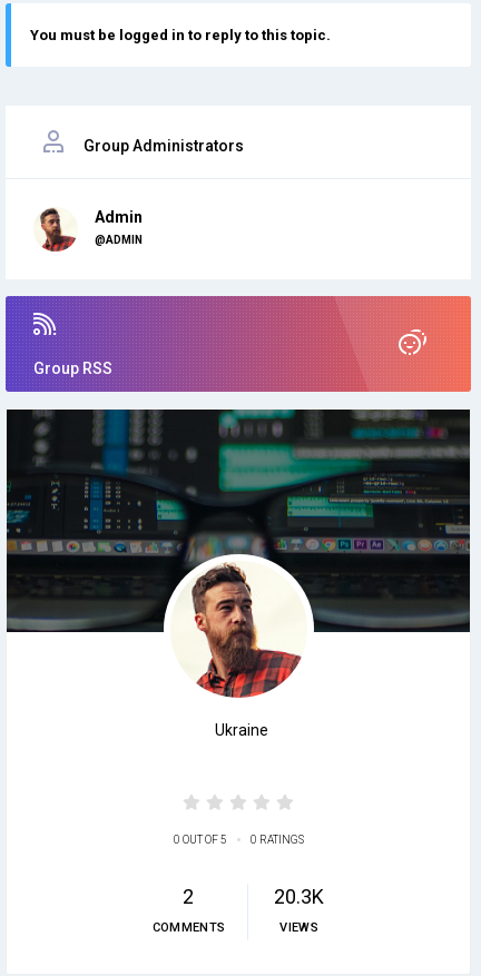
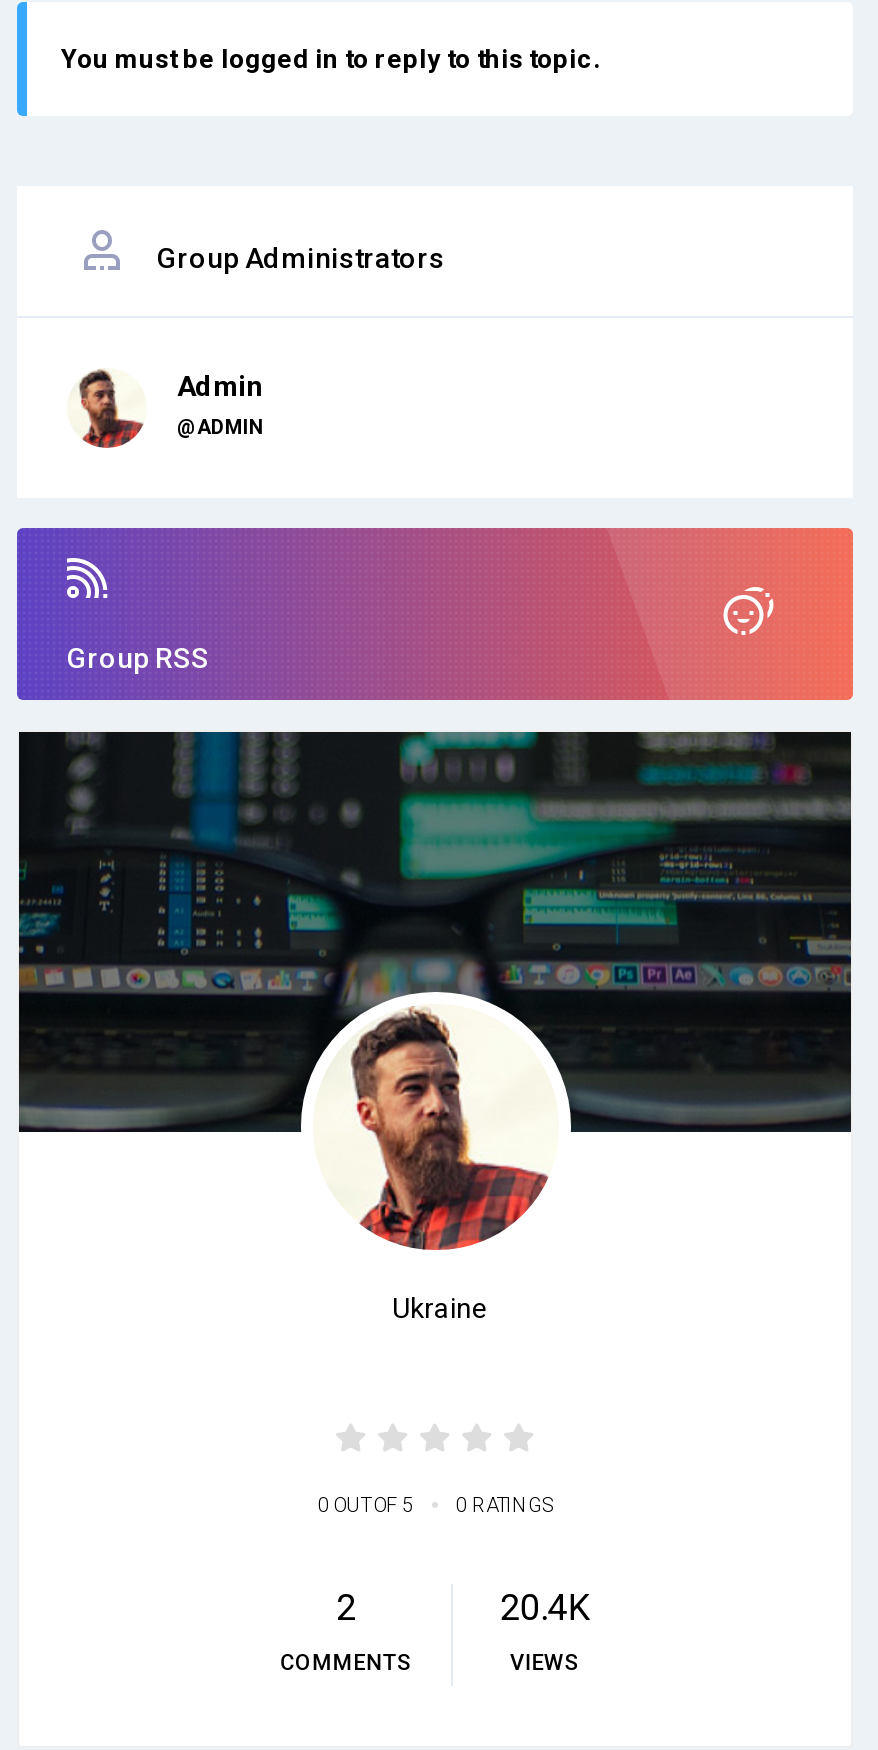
- 20.3K
+ 20.4K
